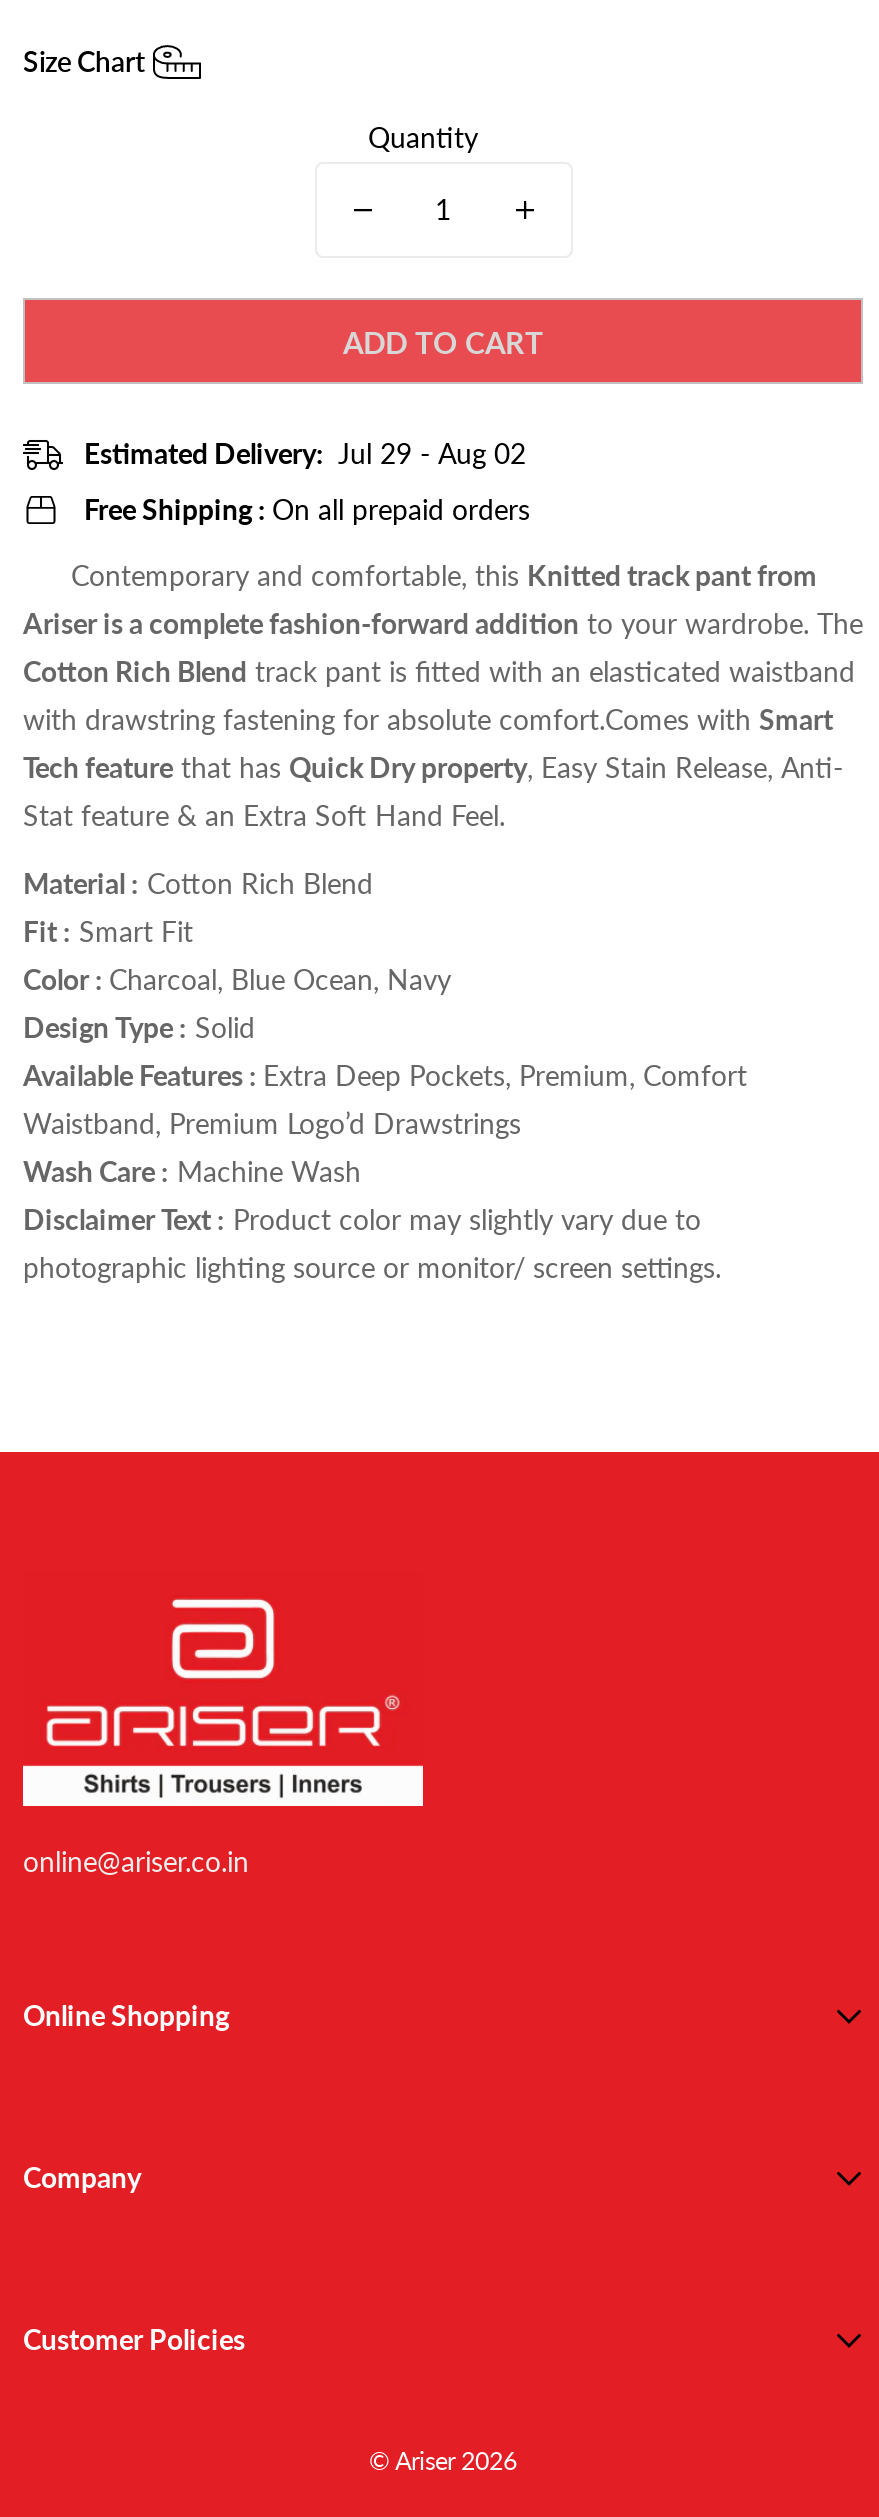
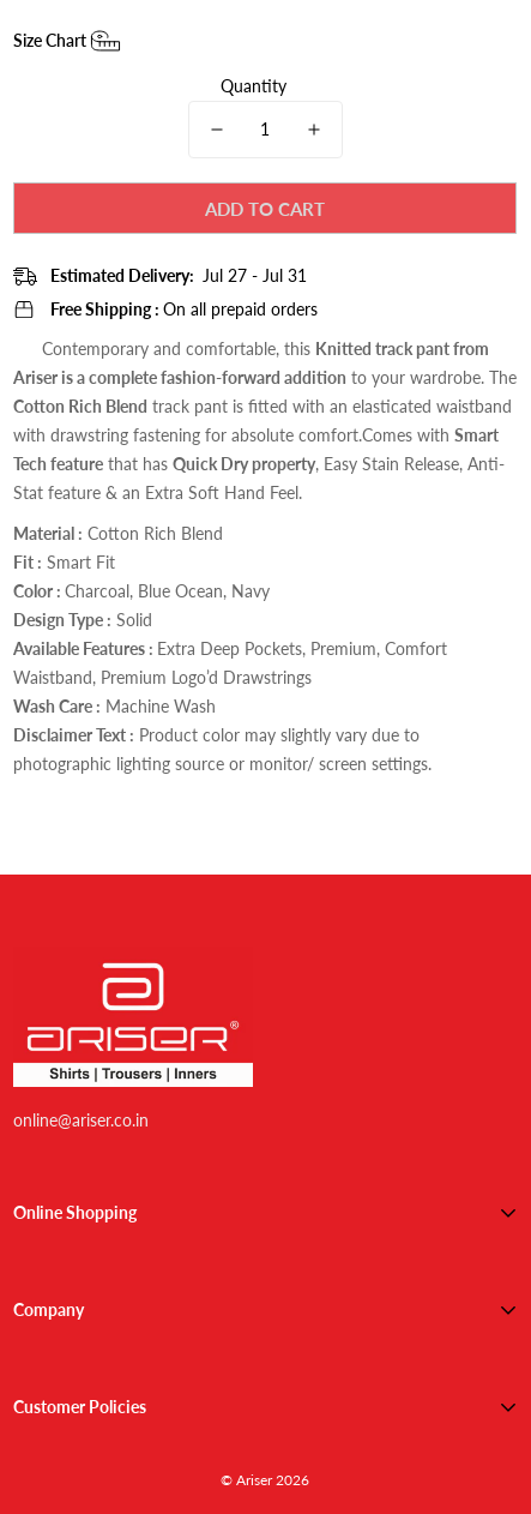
- Estimated Delivery: Jul 29 - Aug 02
+ Estimated Delivery: Jul 27 - Jul 31
